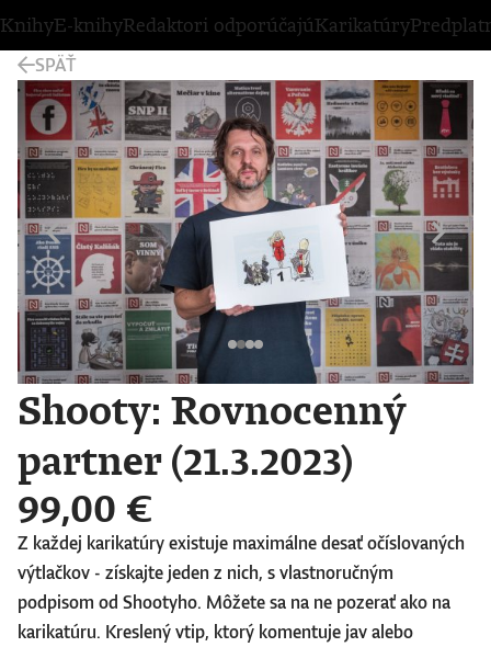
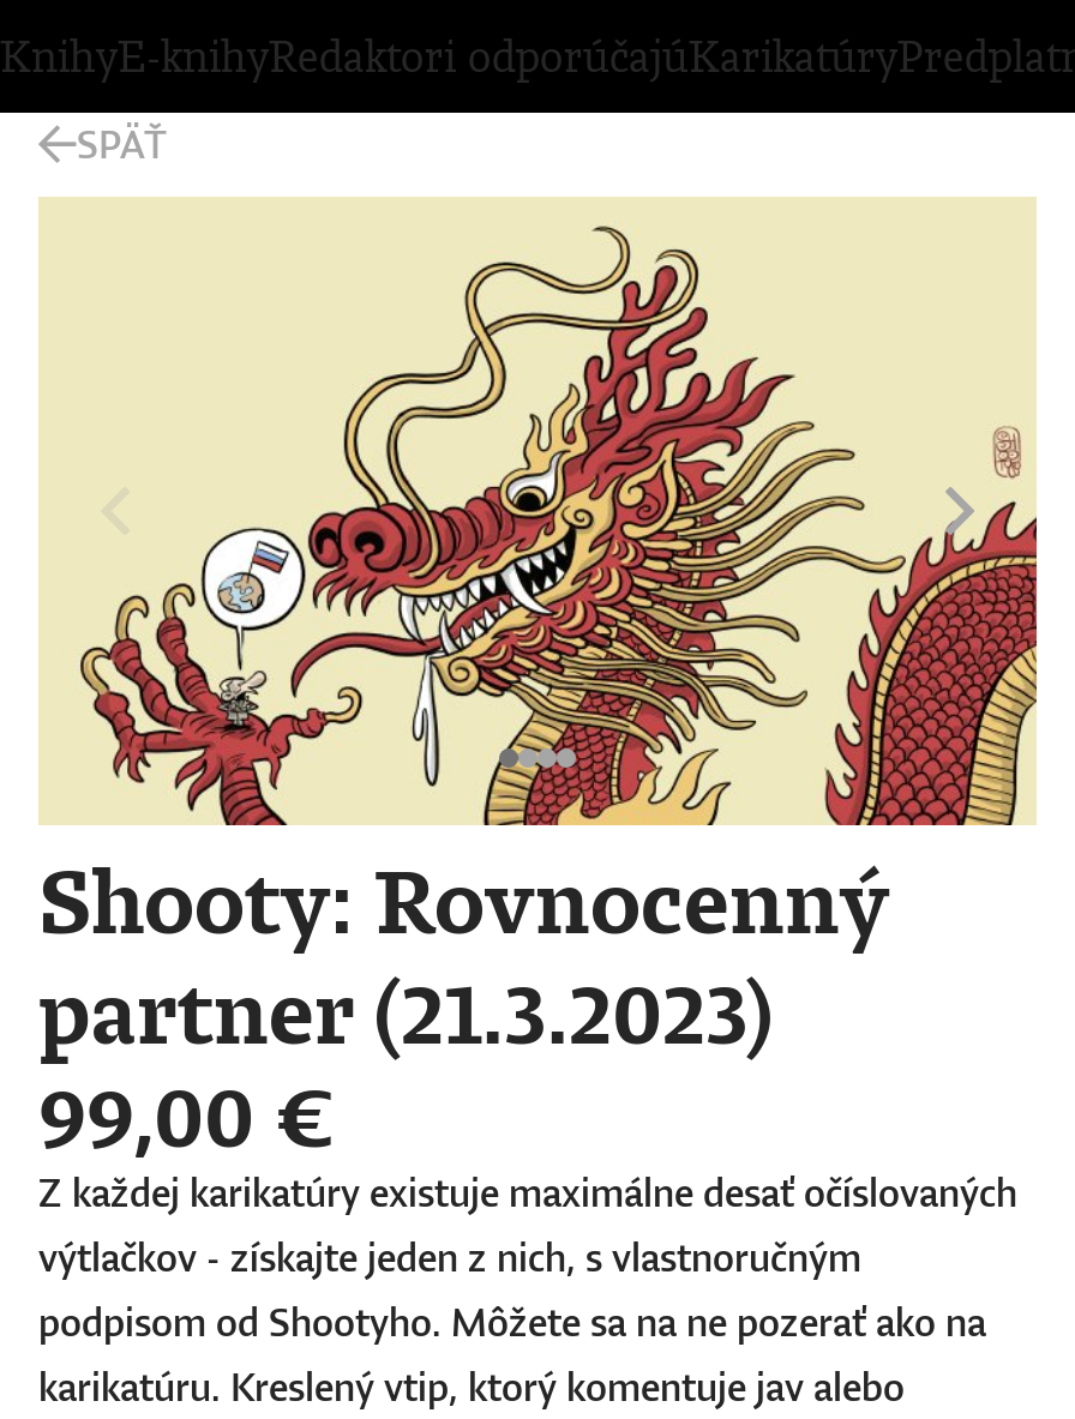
- [image]
+ [image]
